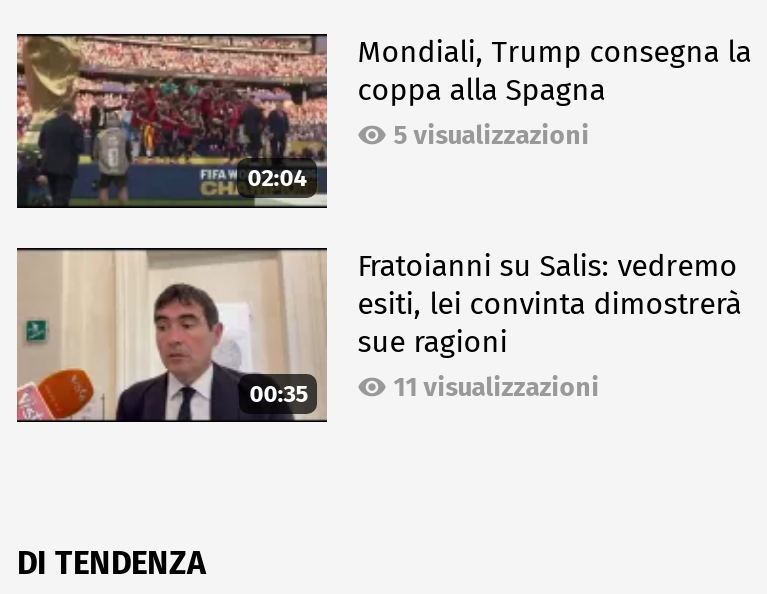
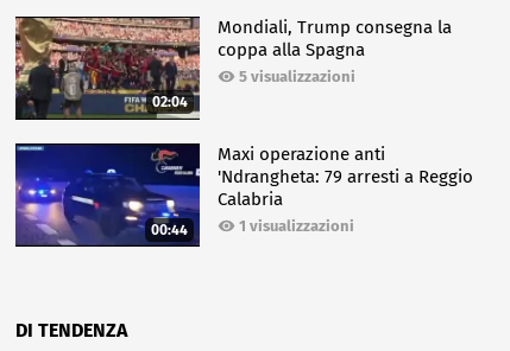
- [image]
- 00:35
+ [image]
+ 00:44

- Fratoianni su Salis: vedremo
- esiti, lei convinta dimostrerà
- sue ragioni
- 11 visualizzazioni
+ Maxi operazione anti
+ 'Ndrangheta: 79 arresti a Reggio
+ Calabria
+ 1 visualizzazioni
